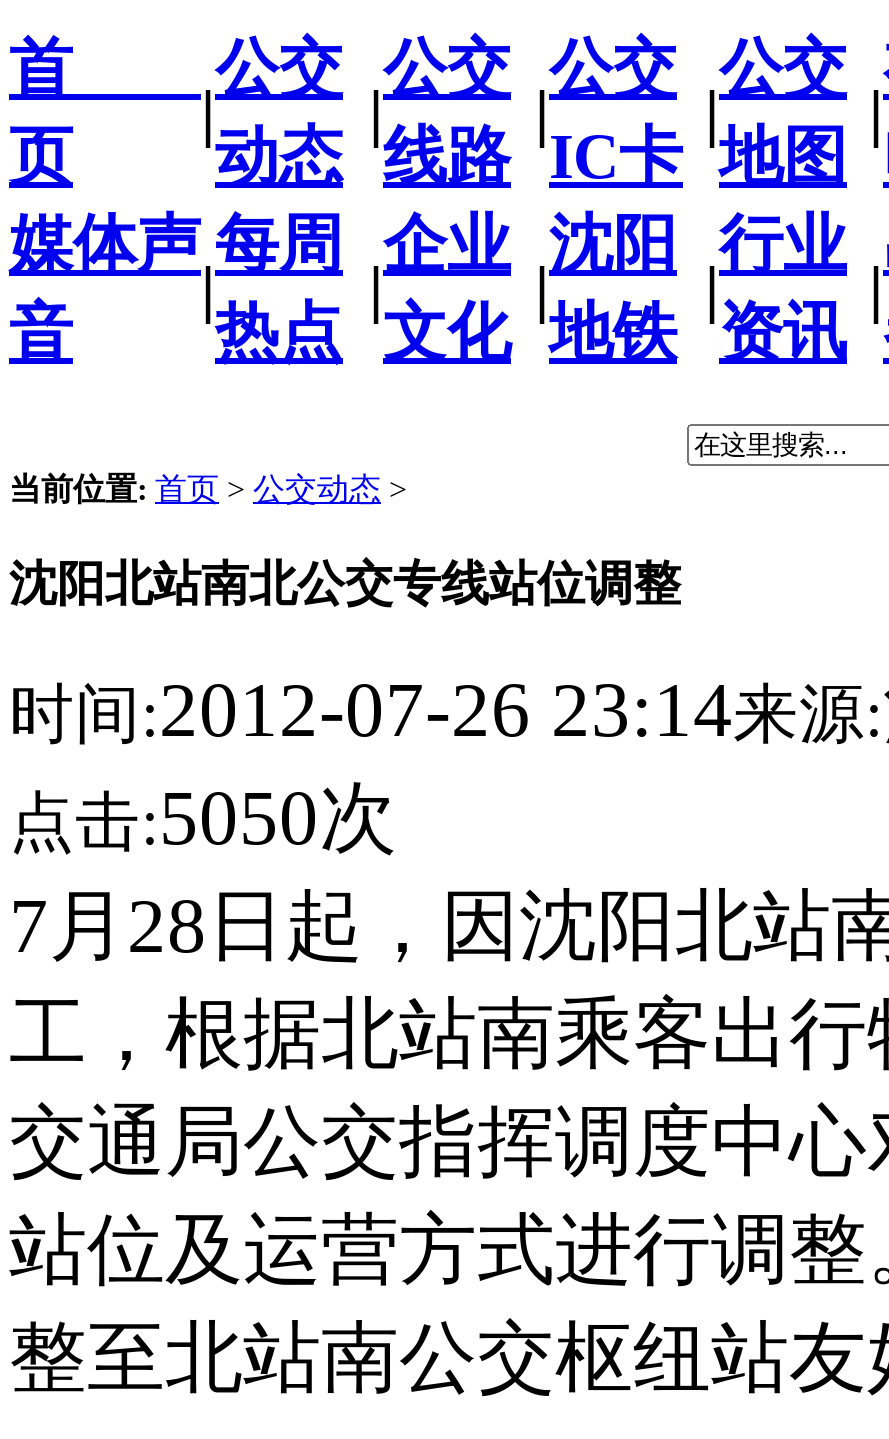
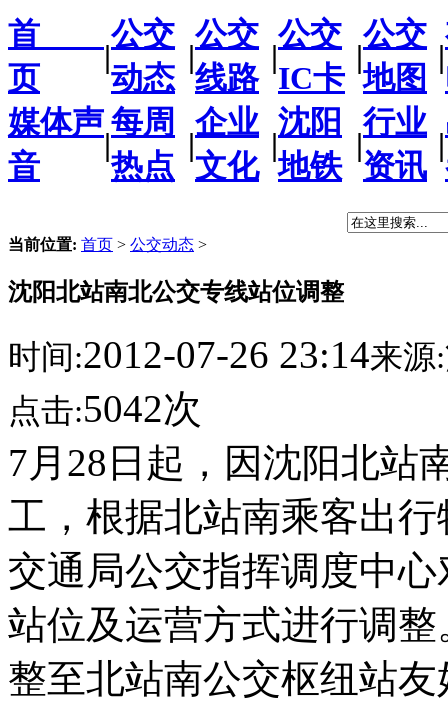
- 点击:5050次
+ 点击:5042次
